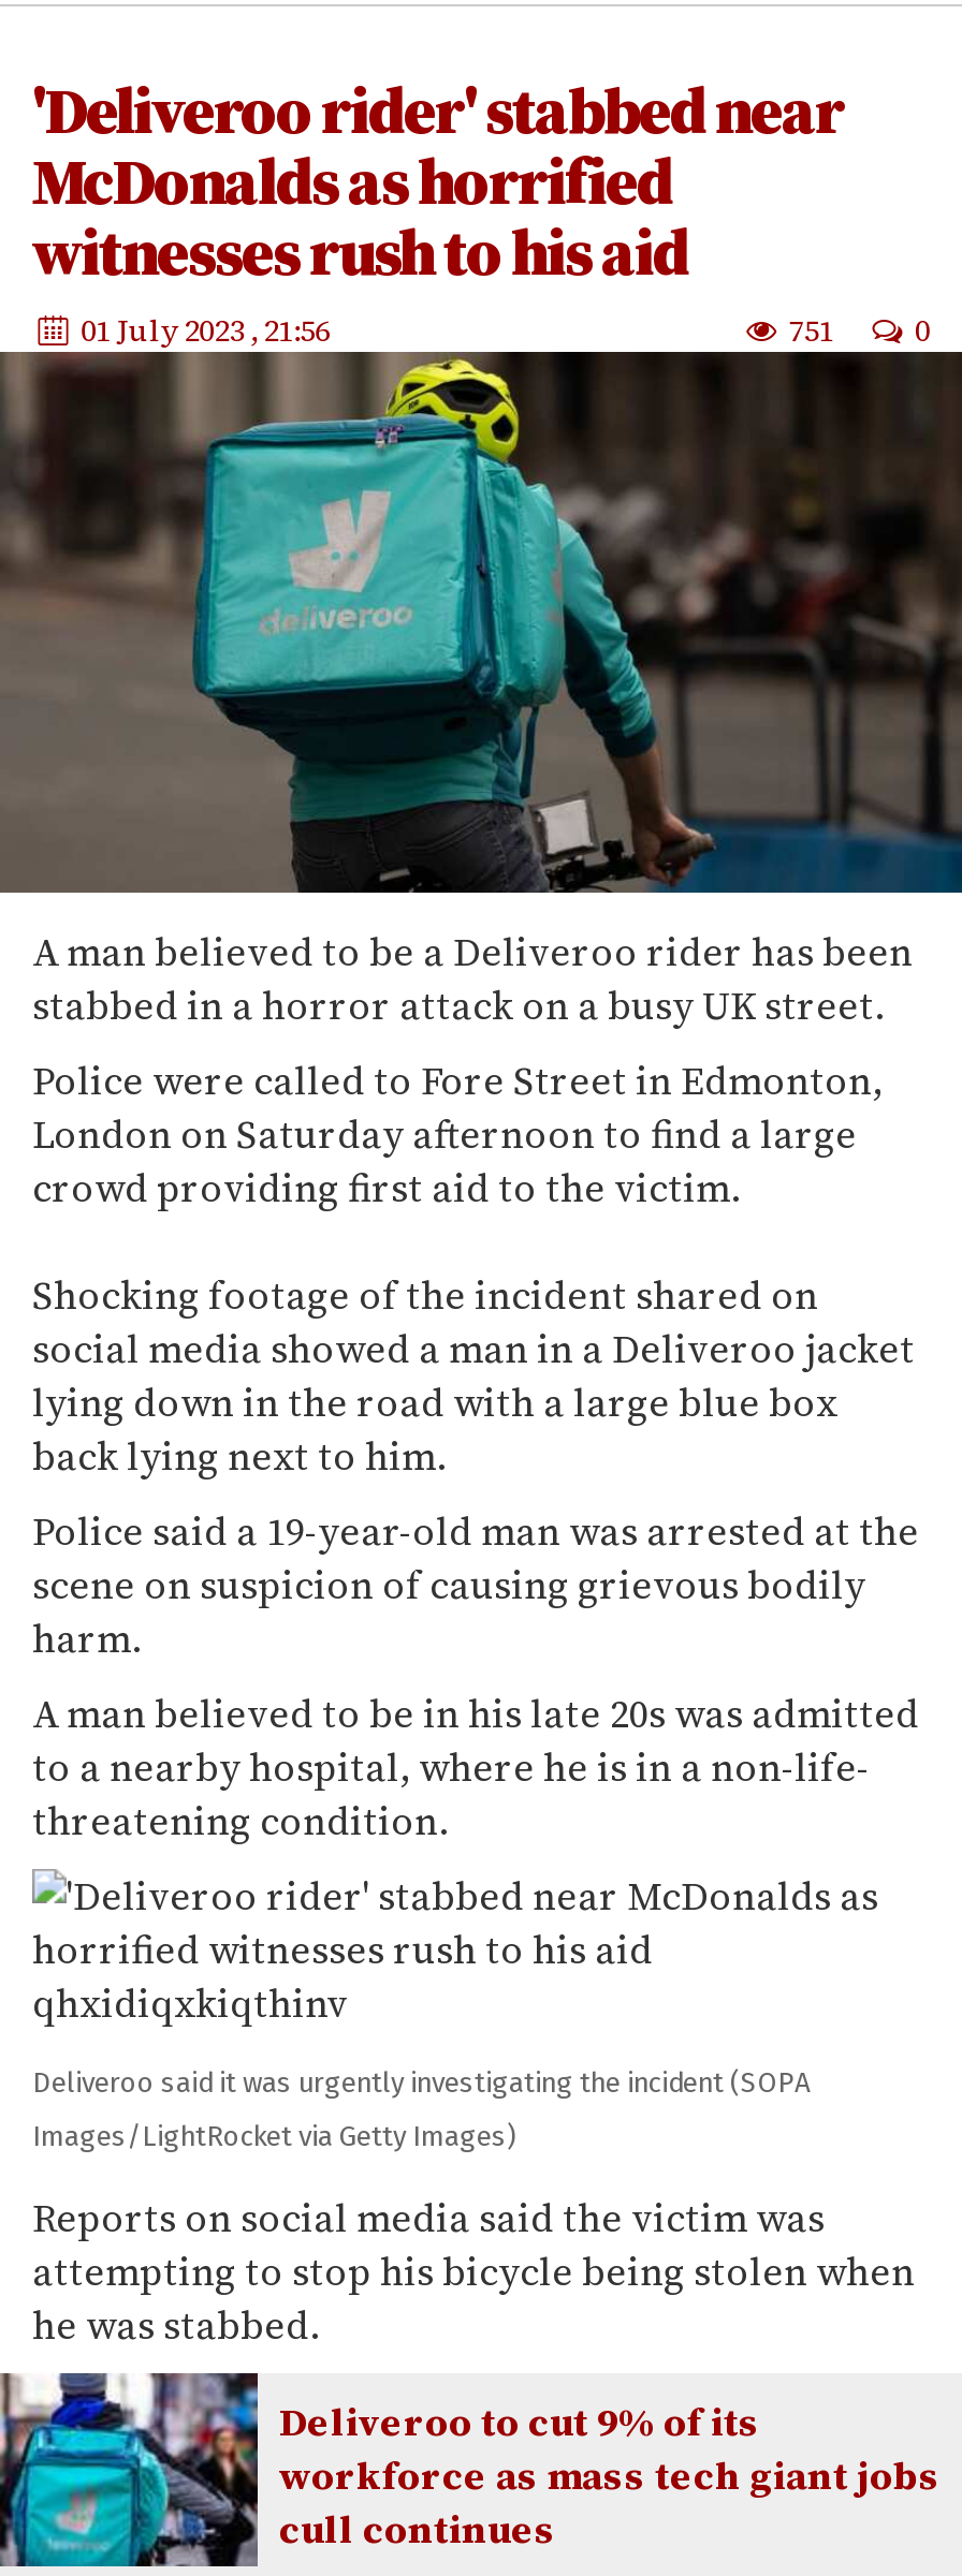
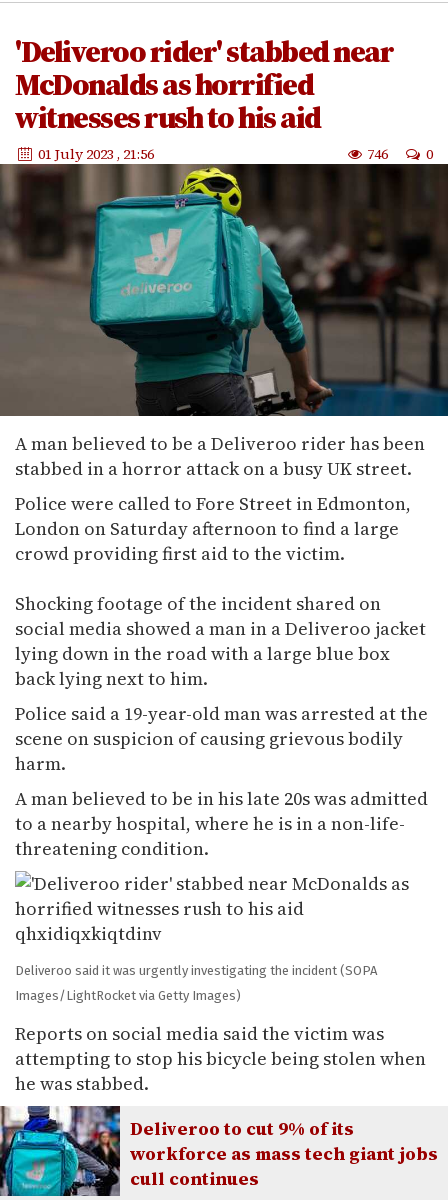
- 751
+ 746
